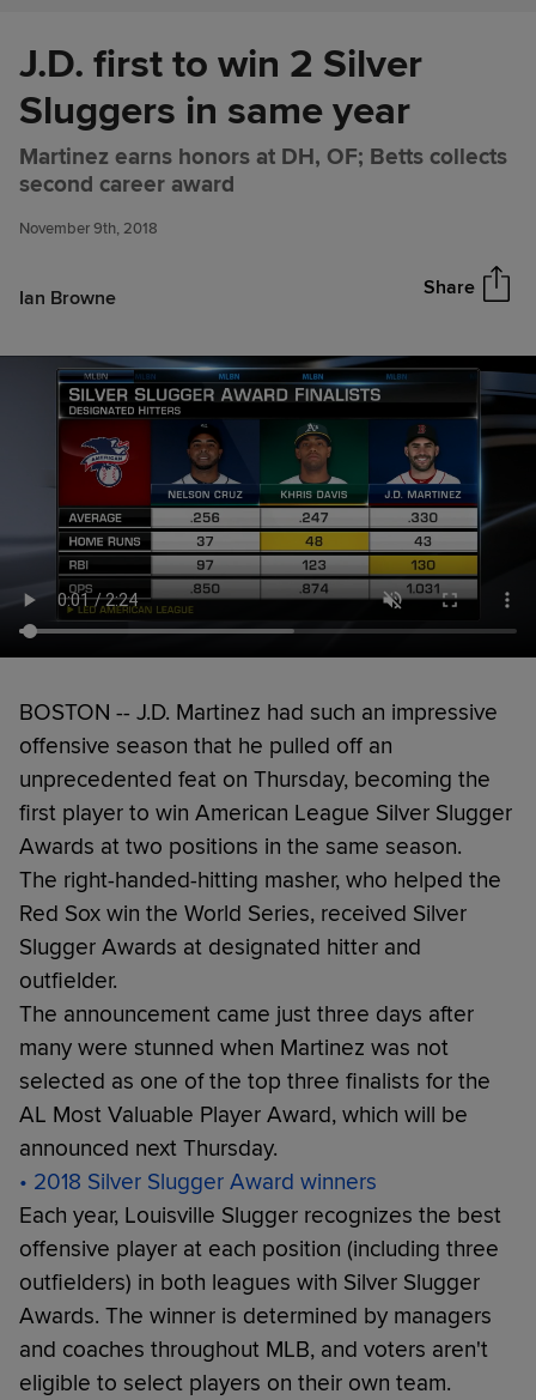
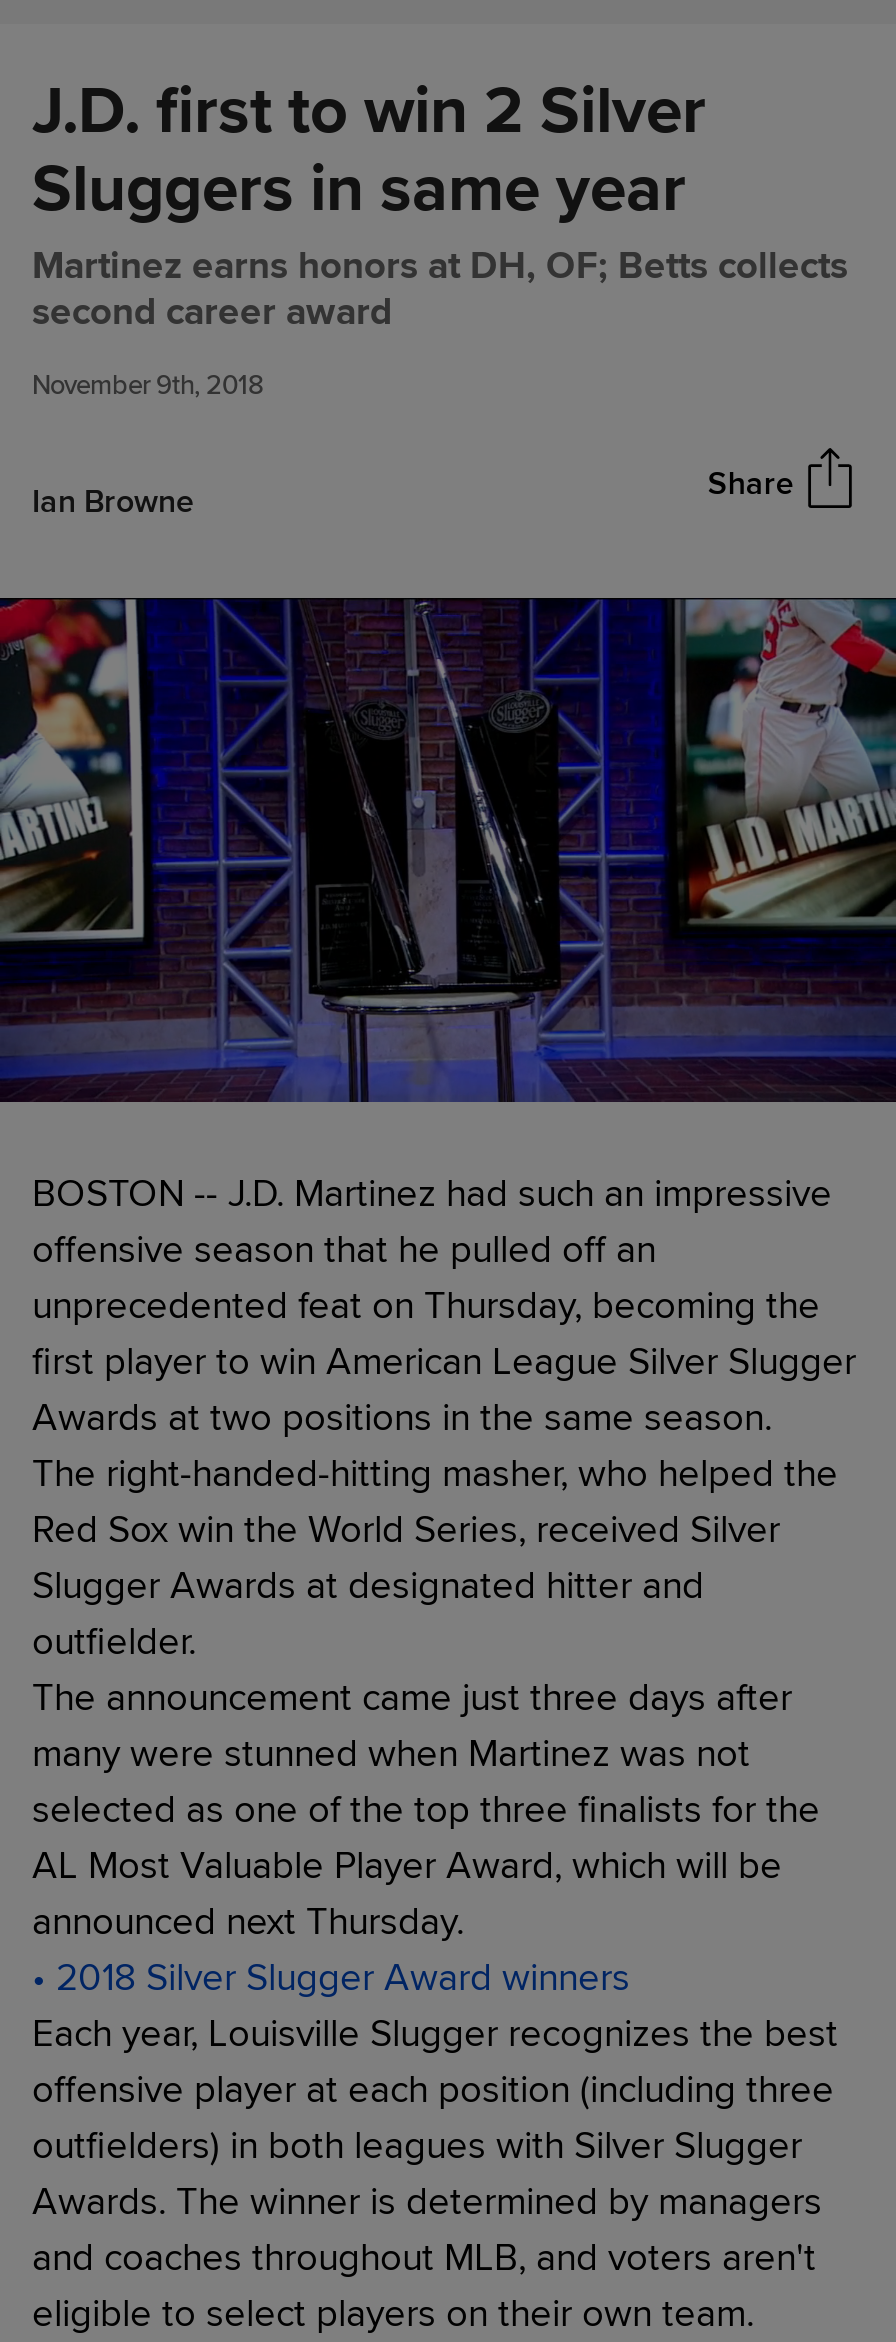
- [image]
+ [image]
